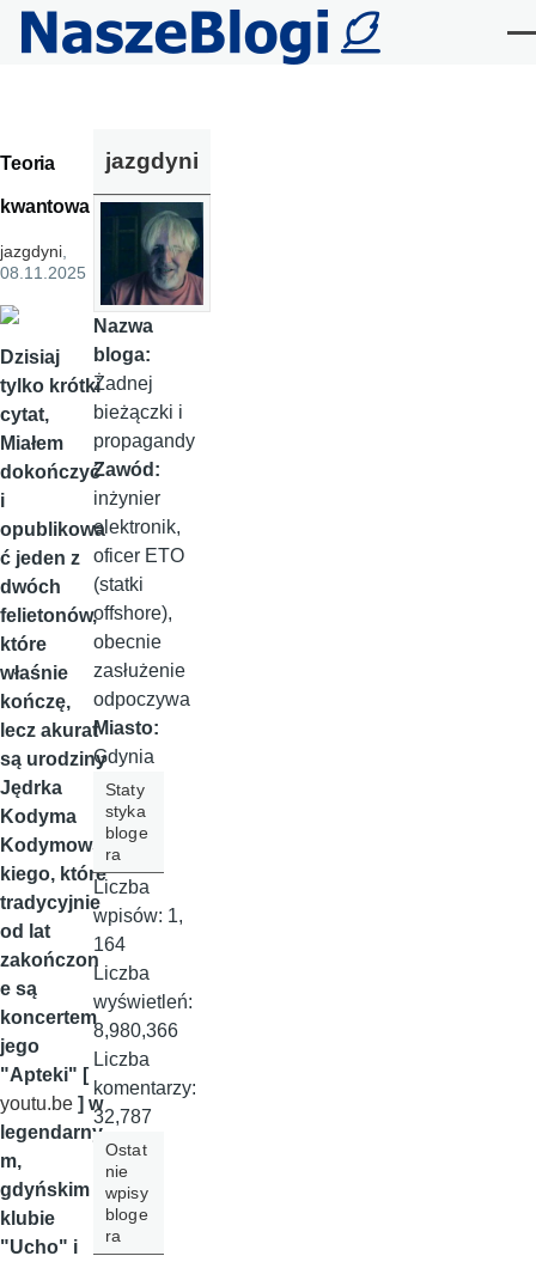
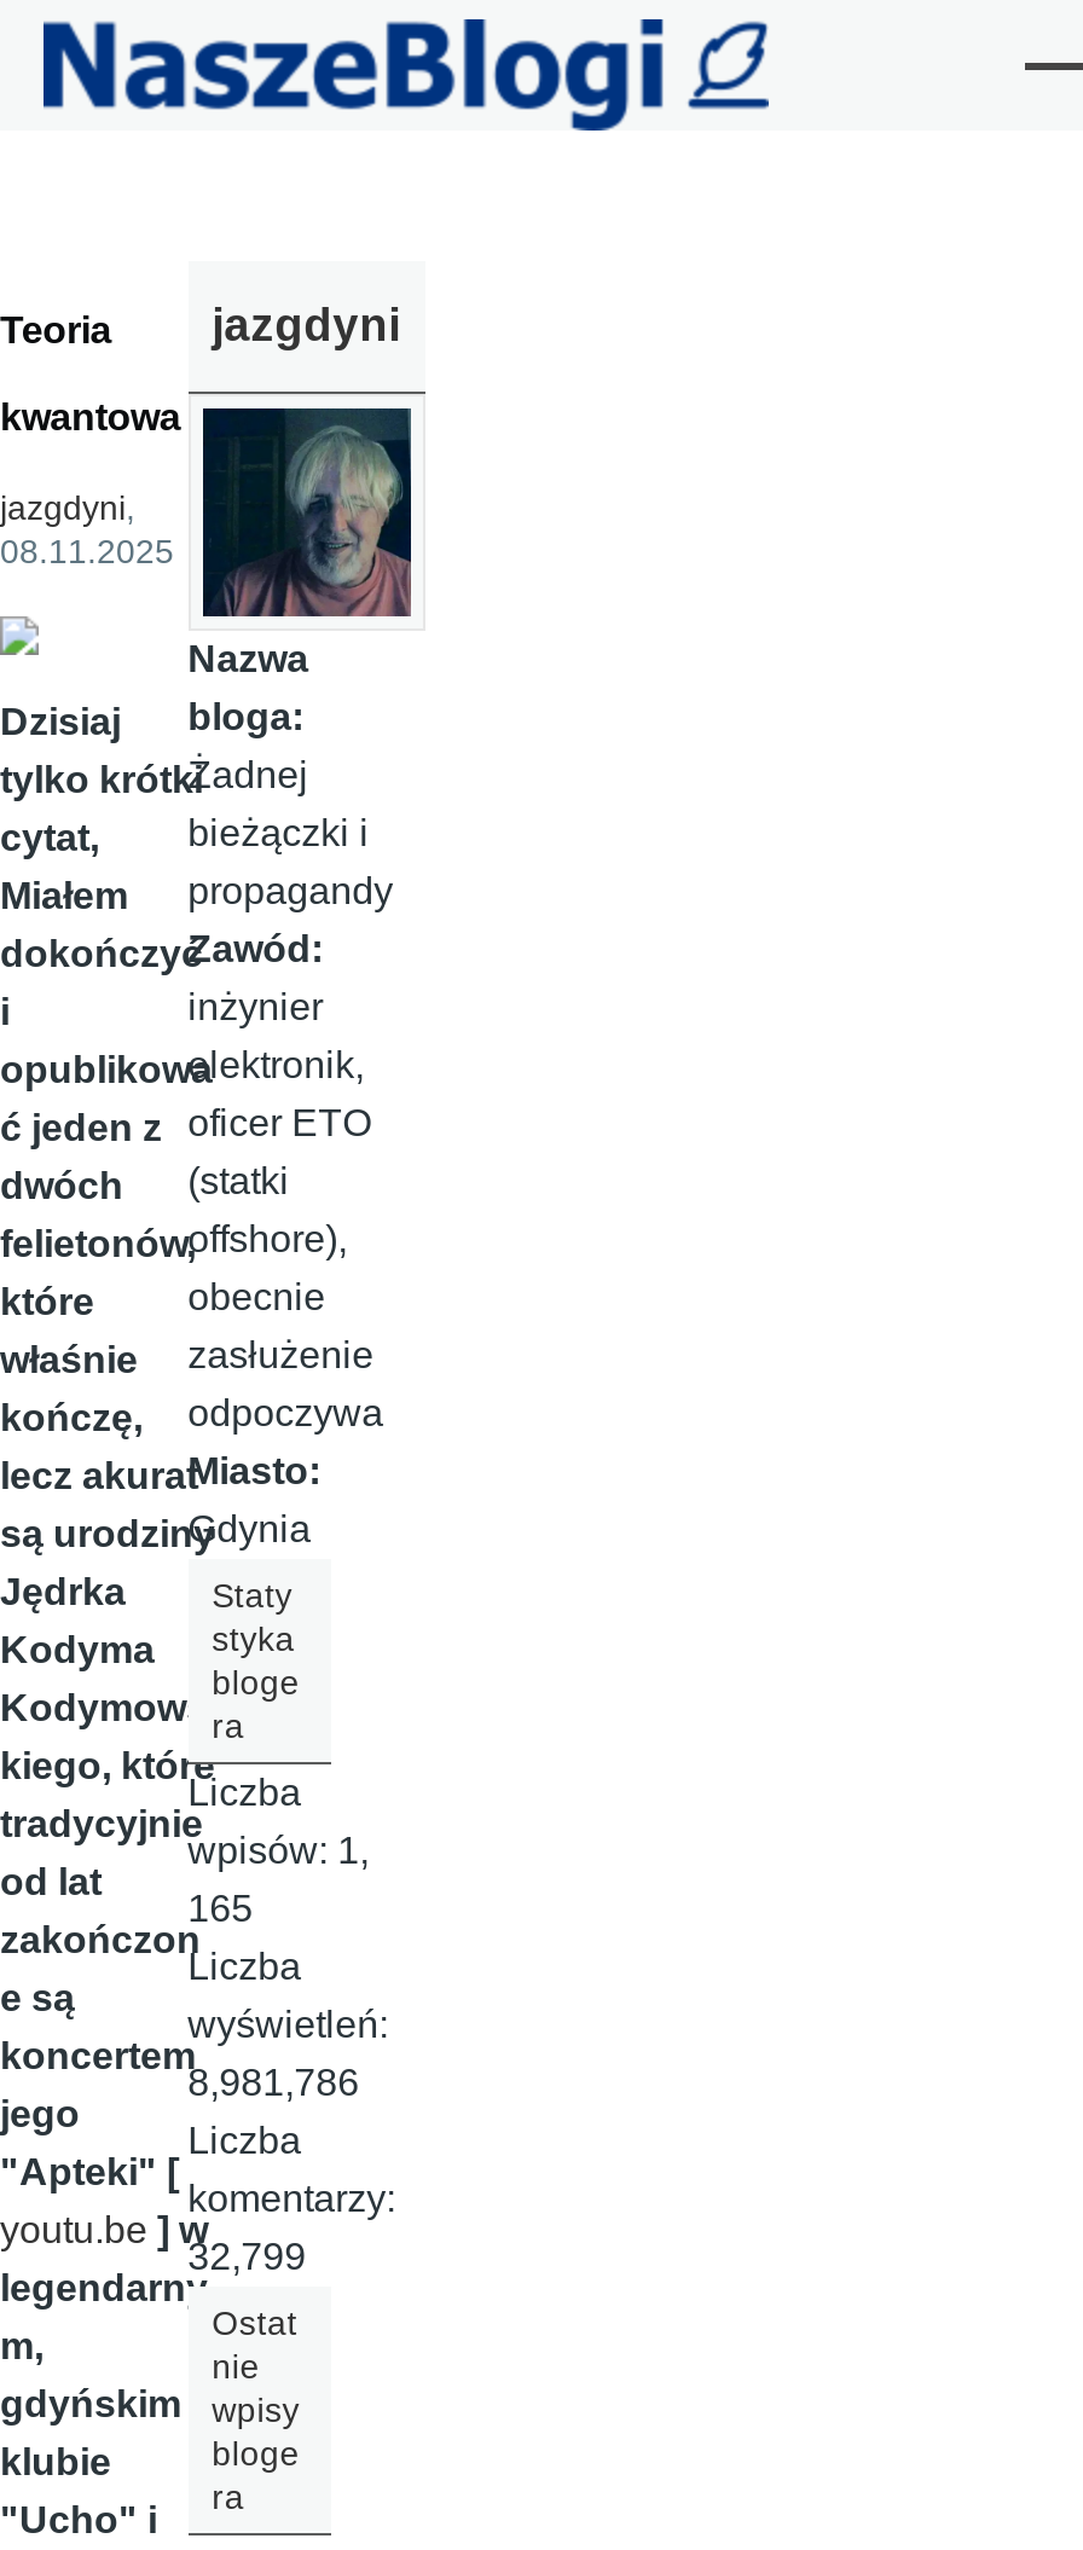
- 164
+ 165

- 8,980,366
+ 8,981,786

- 32,787
+ 32,799
